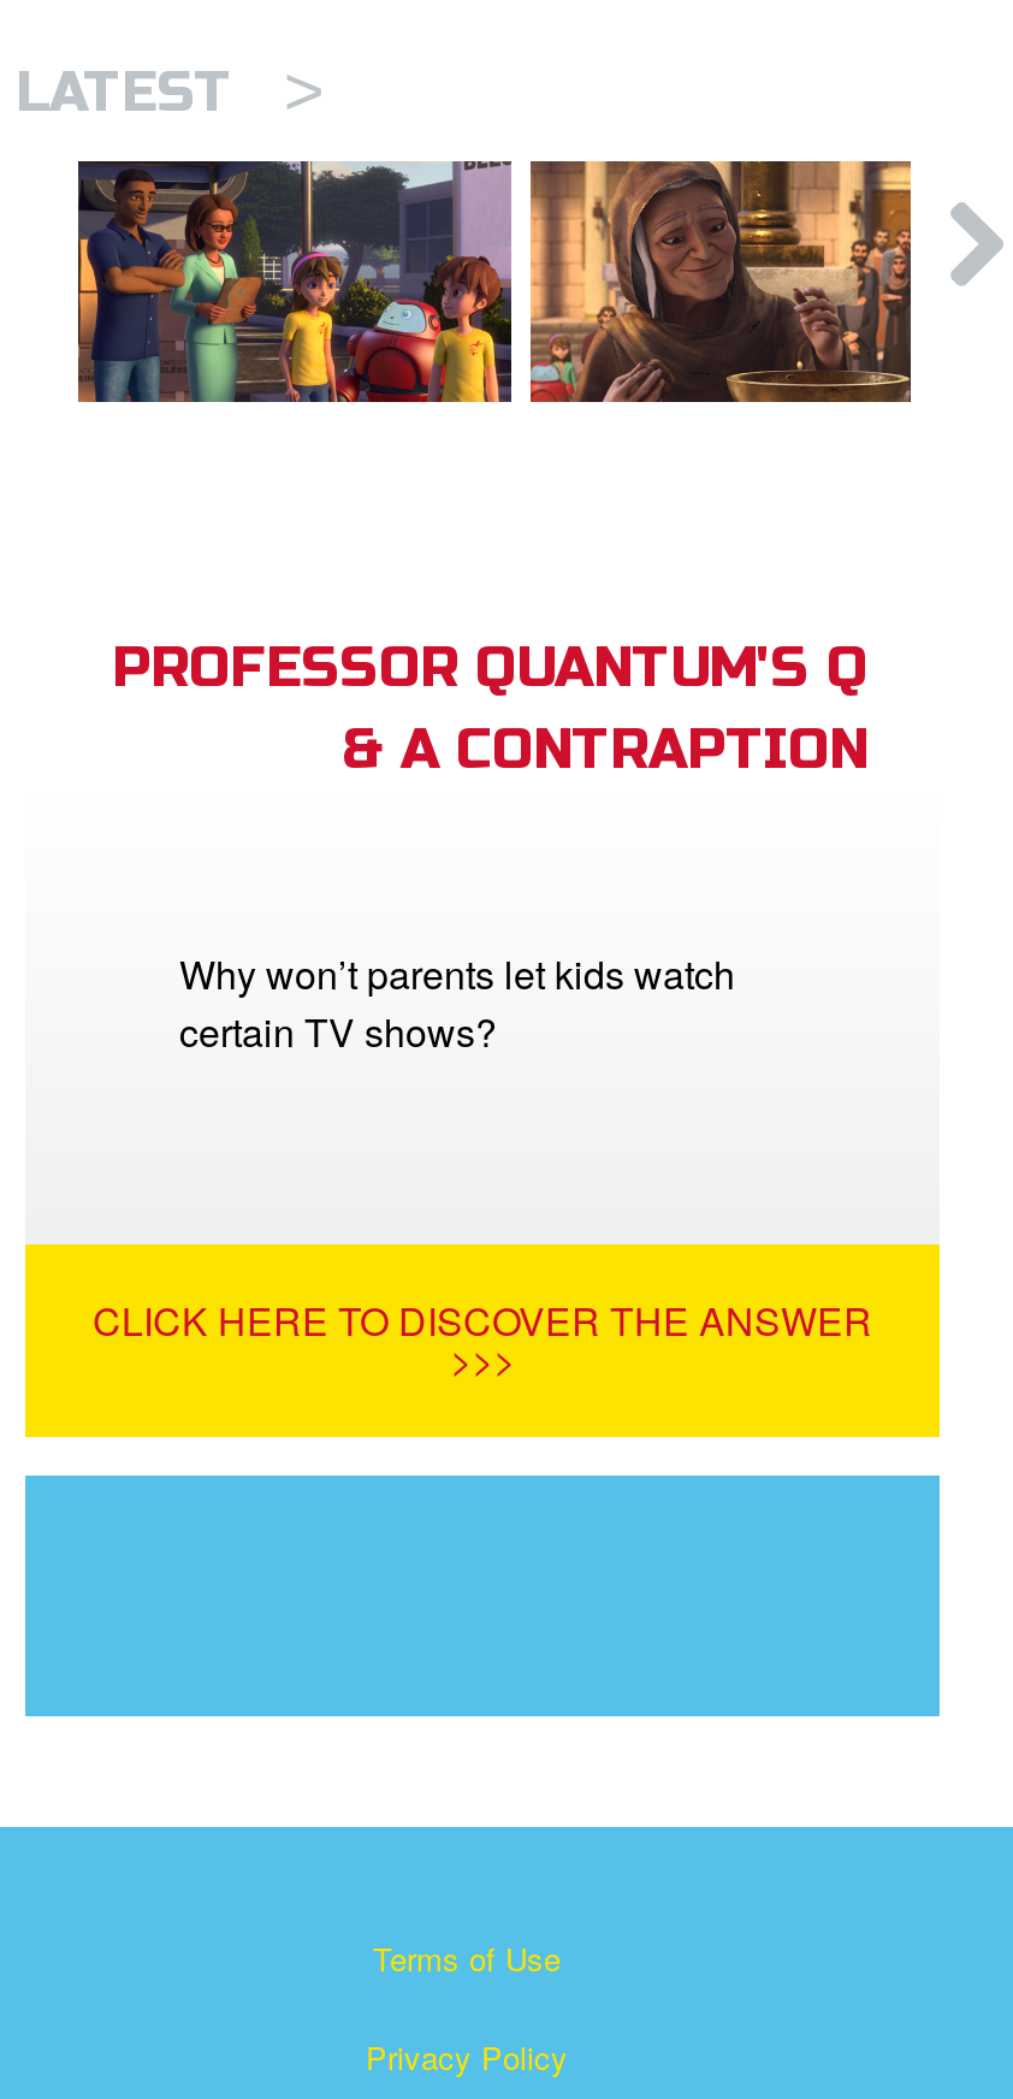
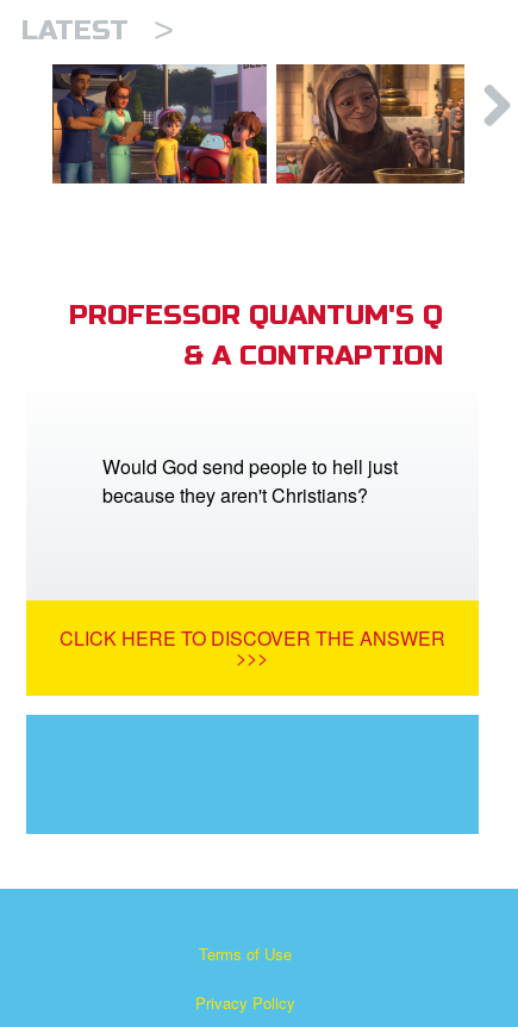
- Why won’t parents let kids watch
- certain TV shows?
+ Would God send people to hell just
+ because they aren't Christians?
